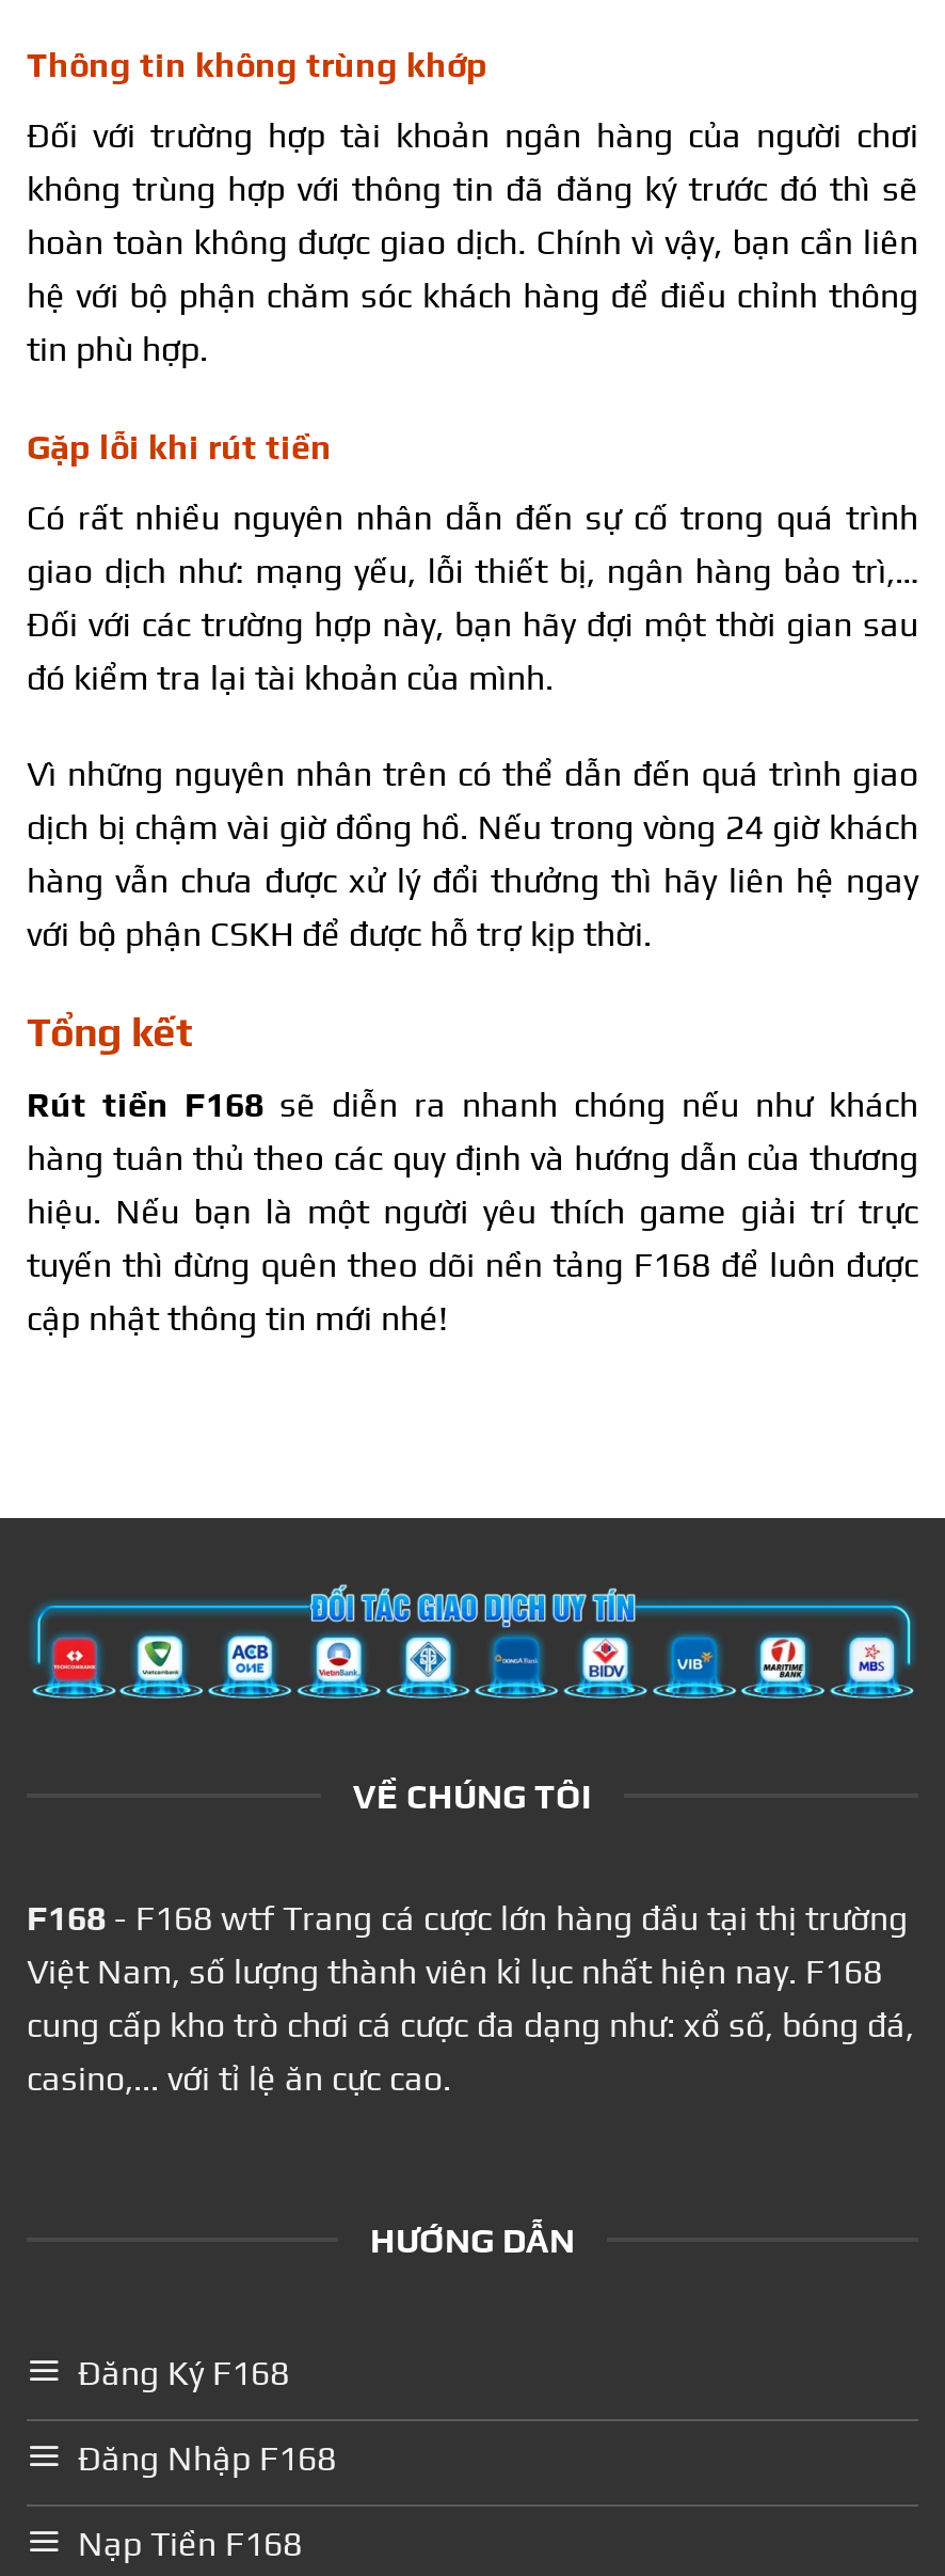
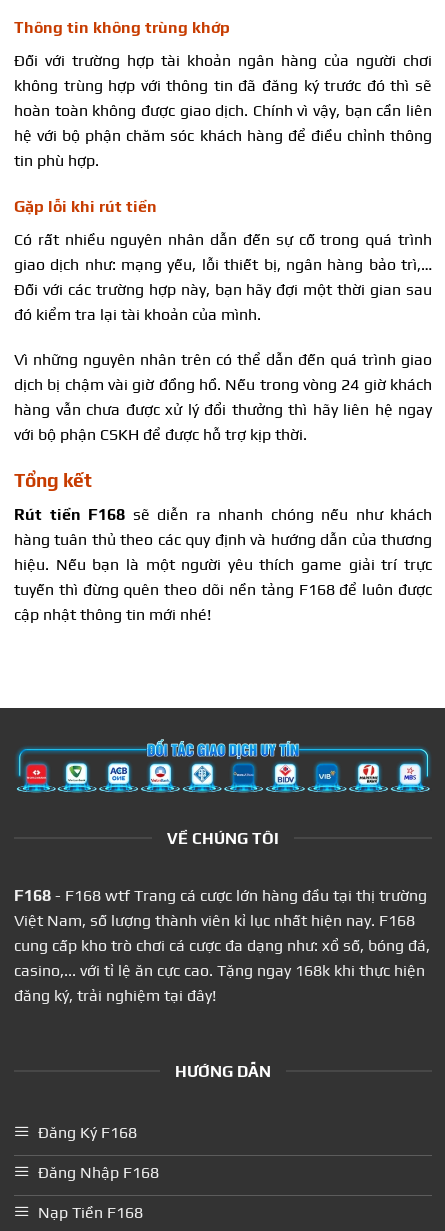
- casino,... với tỉ lệ ăn cực cao.
+ casino,... với tỉ lệ ăn cực cao. Tặng ngay 168k khi thực hiện
+ đăng ký, trải nghiệm tại đây!
